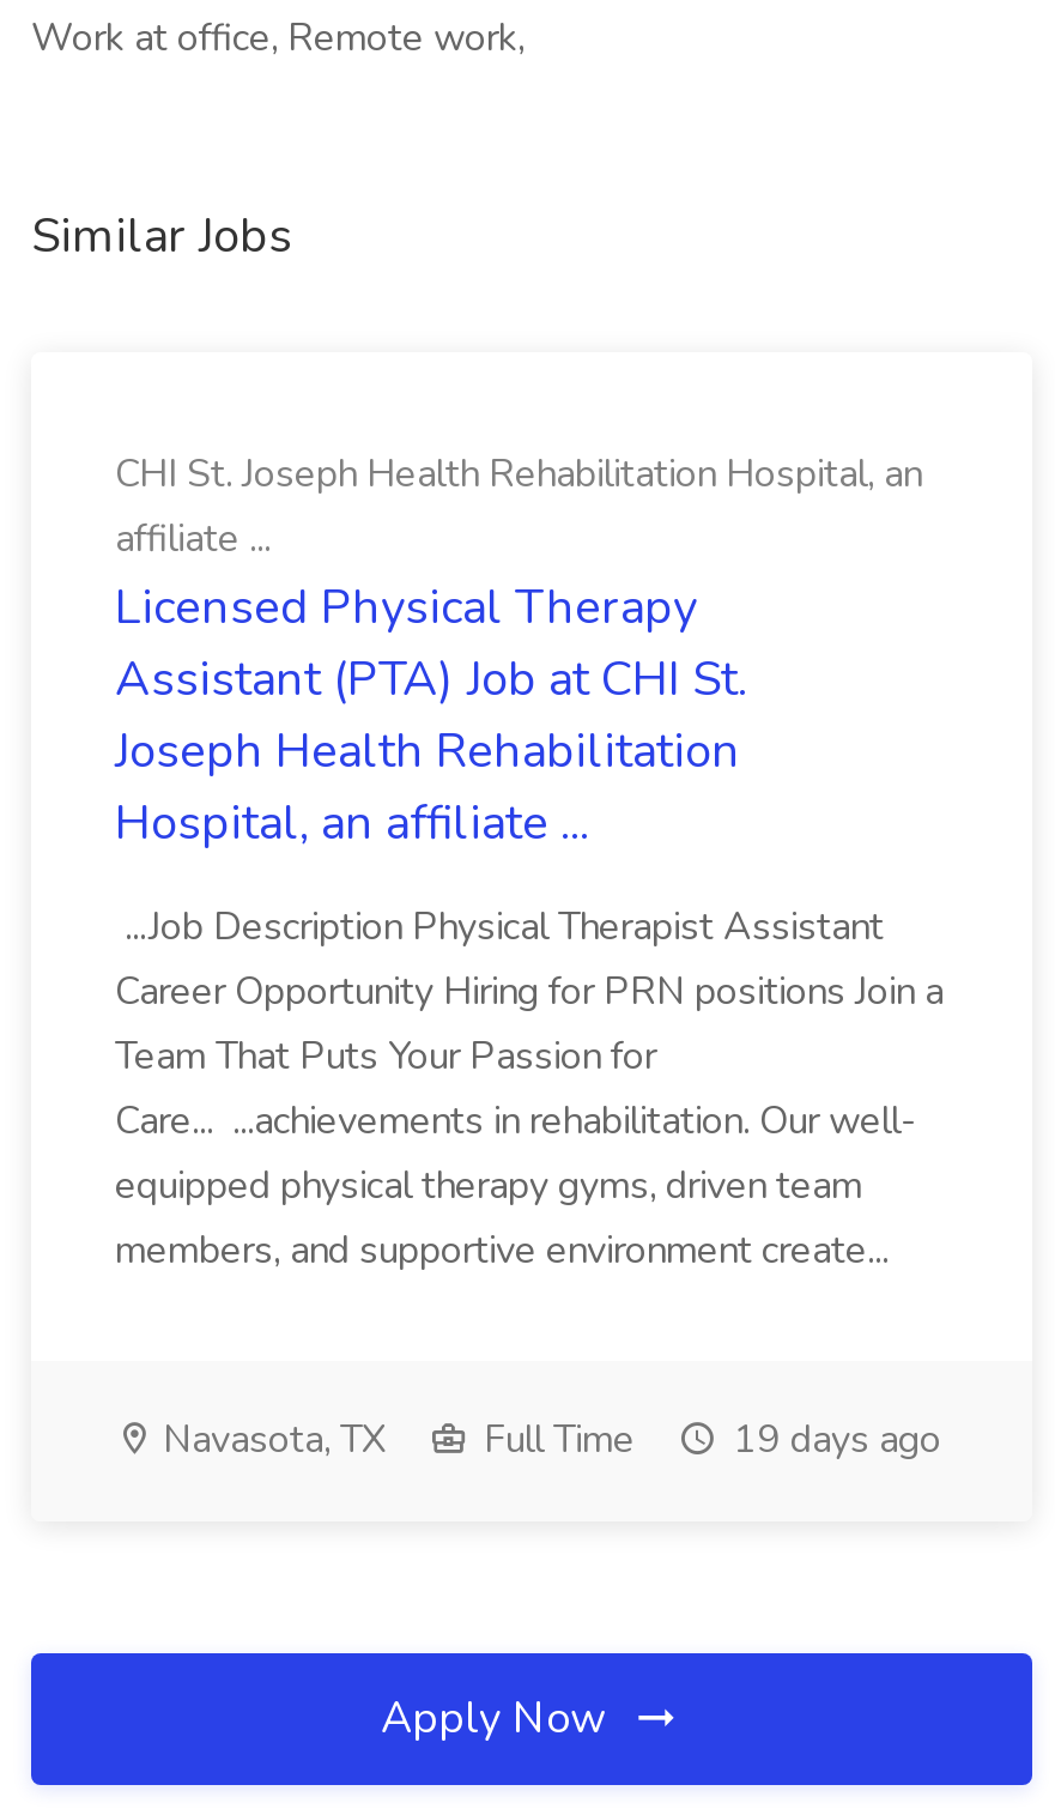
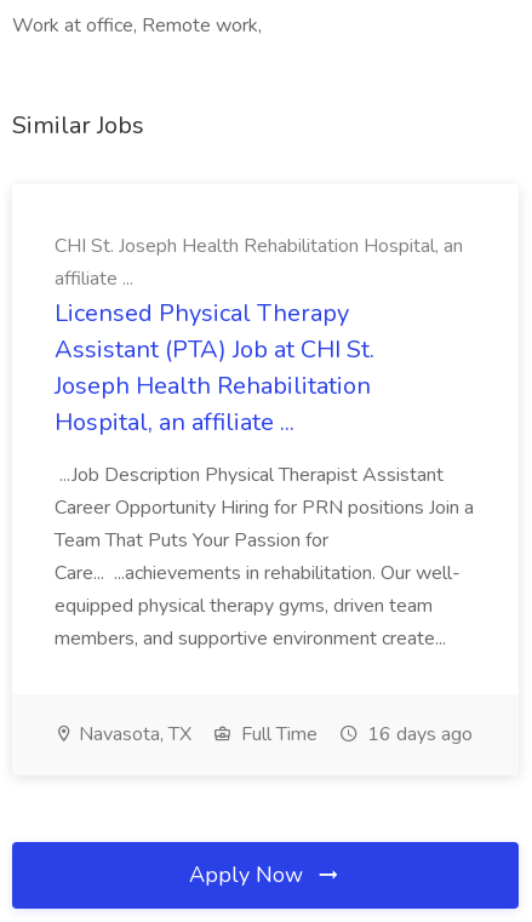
- Navasota, TX Full Time 19 days ago
+ Navasota, TX Full Time 16 days ago
